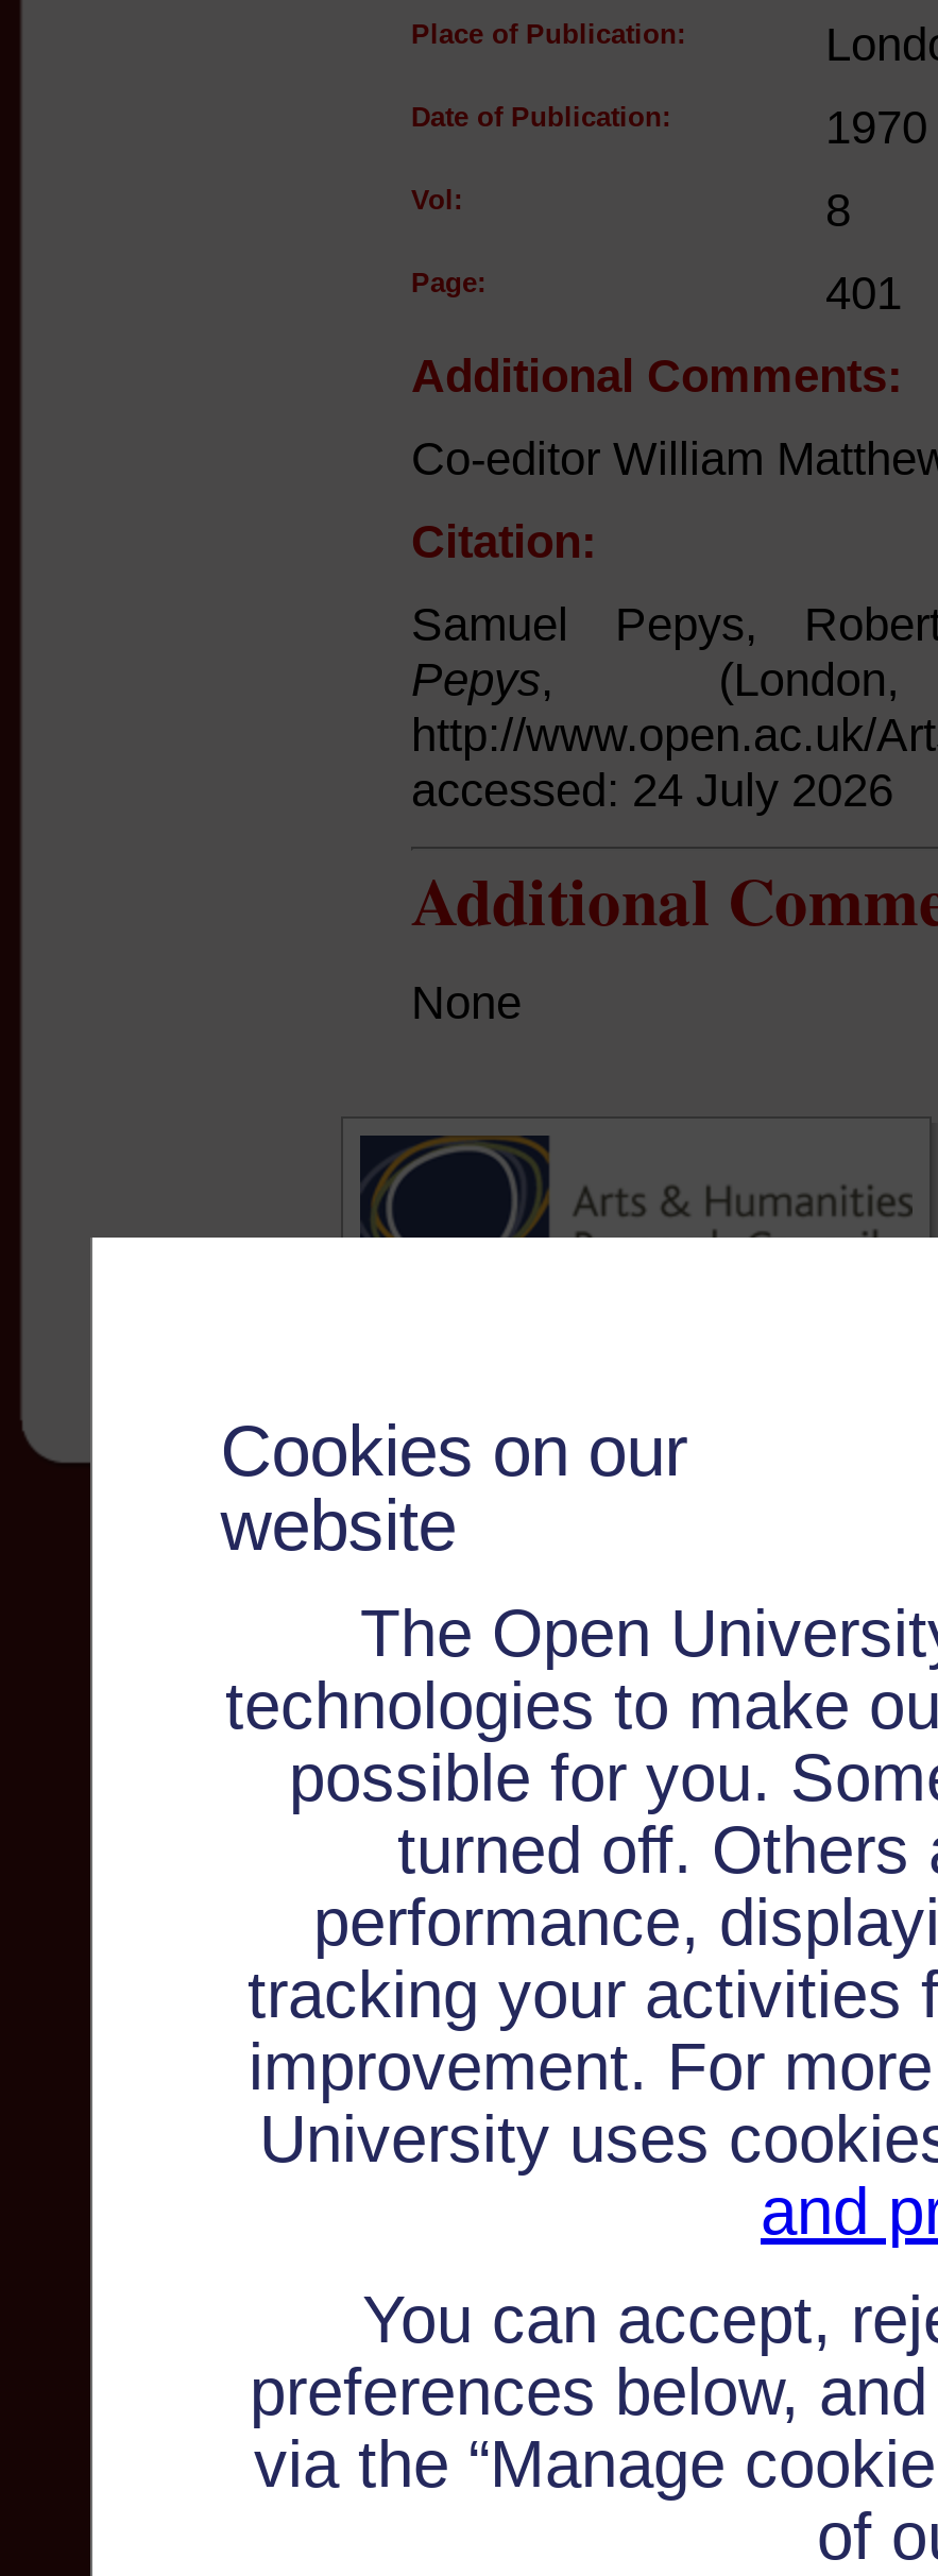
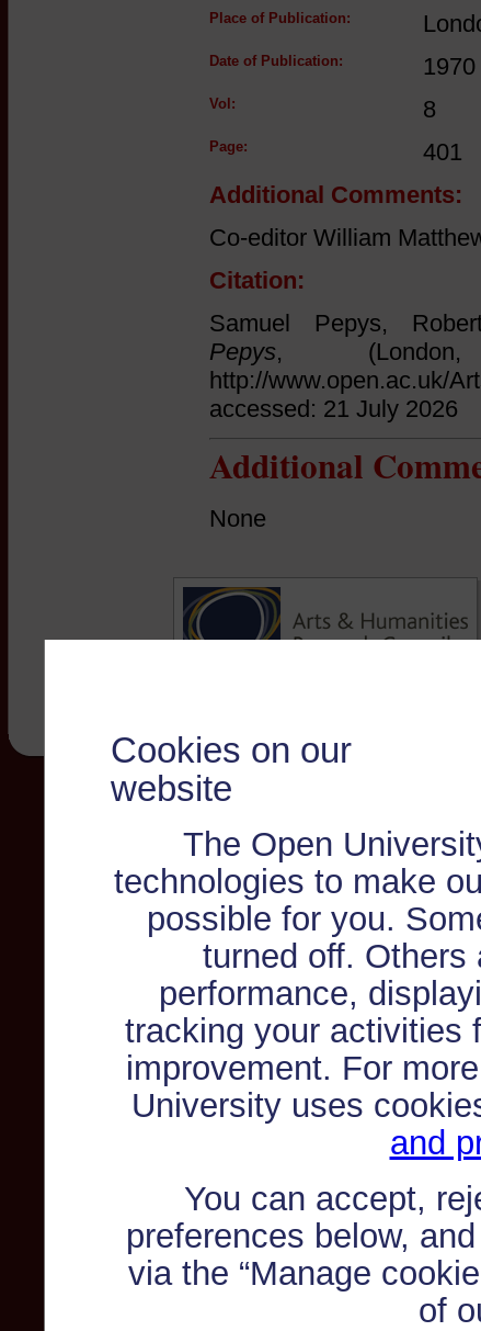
- accessed: 24 July 2026
+ accessed: 21 July 2026
